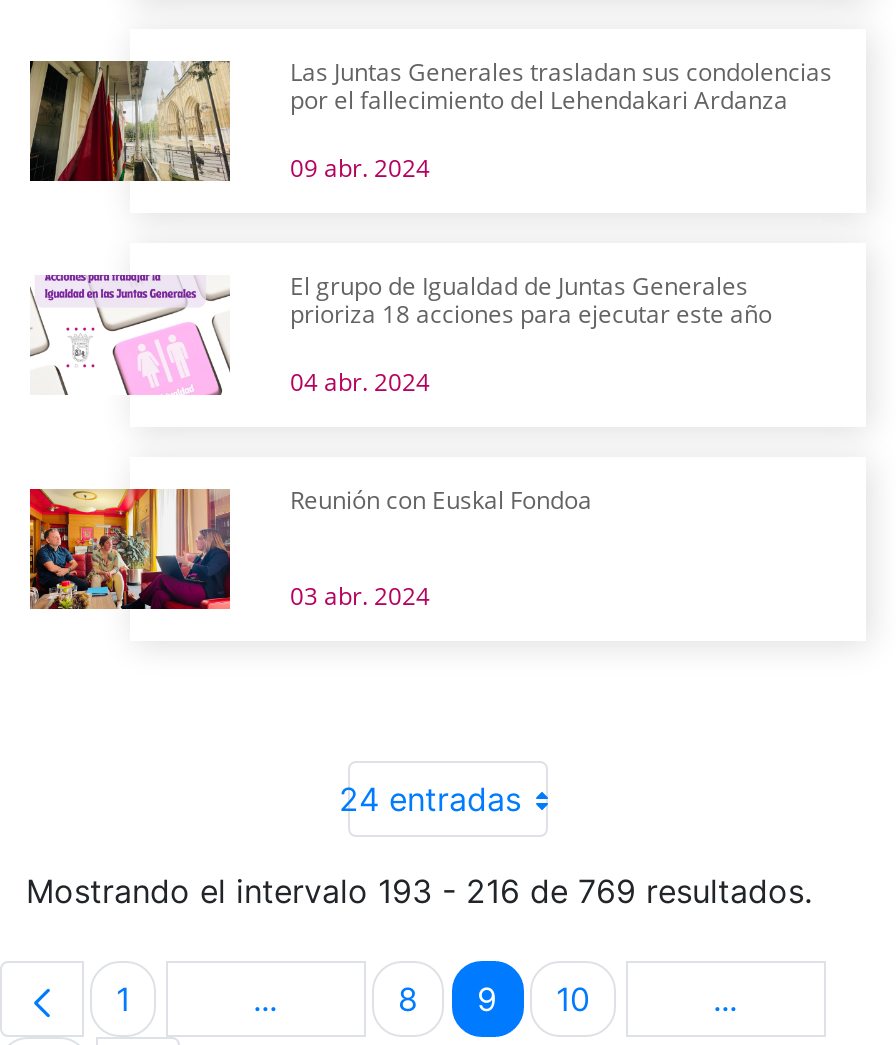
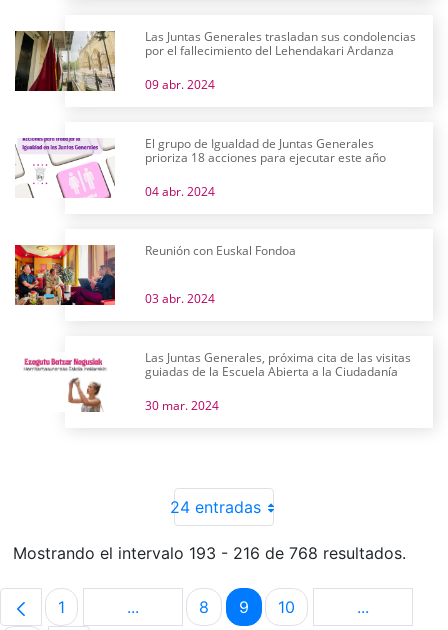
+ [image]
+ Las Juntas Generales, próxima cita de las visitas
+ guiadas de la Escuela Abierta a la Ciudadanía
+ 30 mar. 2024

- Mostrando el intervalo 193 - 216 de 769 resultados.
+ Mostrando el intervalo 193 - 216 de 768 resultados.
